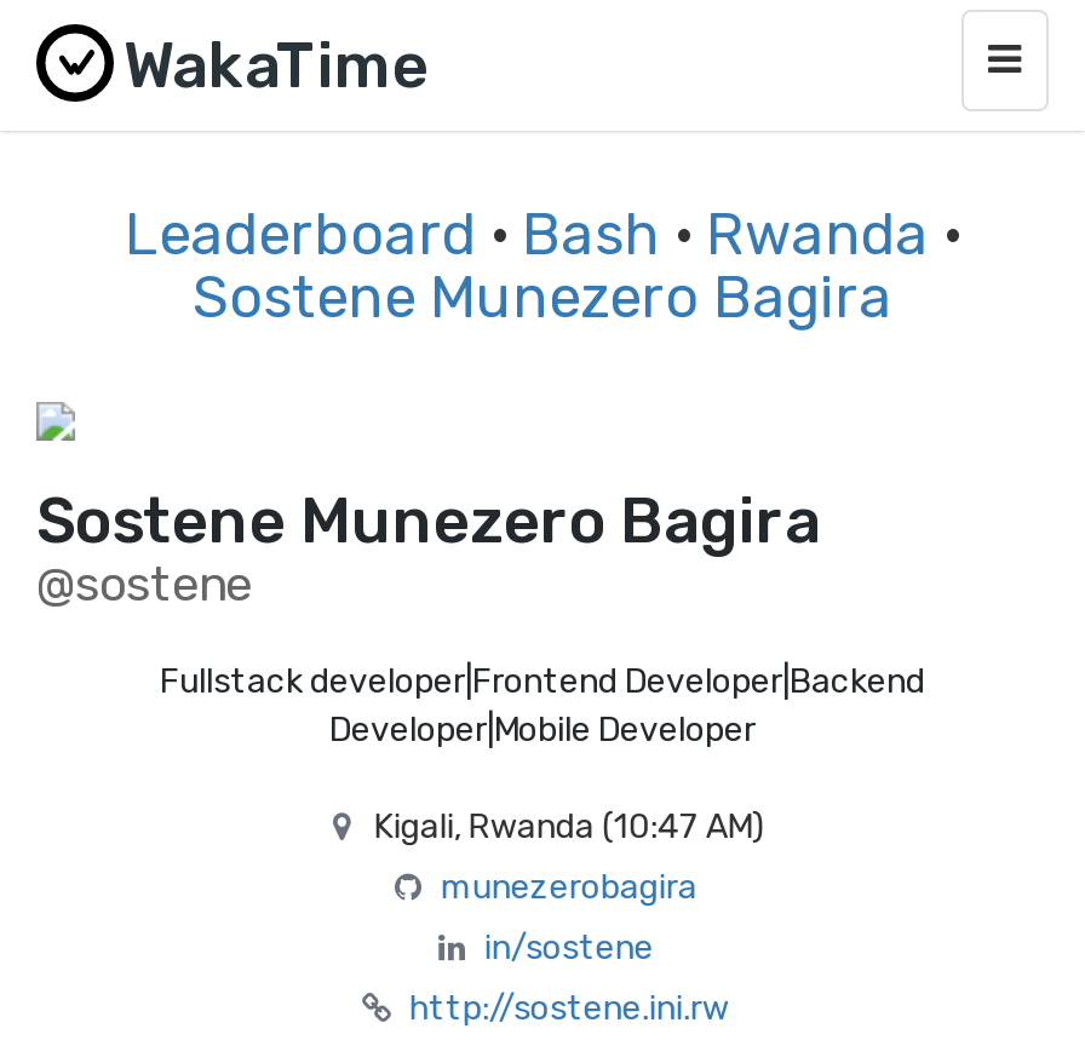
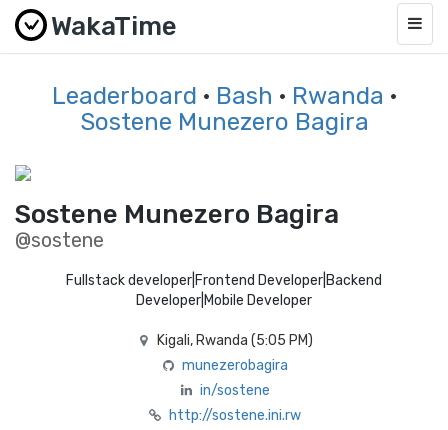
- Kigali, Rwanda (10:47 AM)
+ Kigali, Rwanda (5:05 PM)
